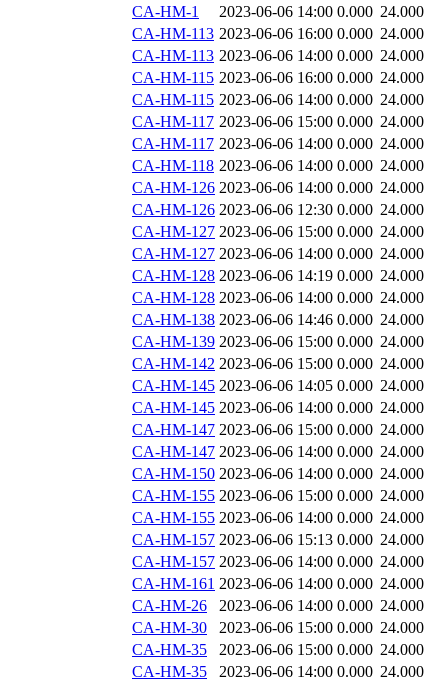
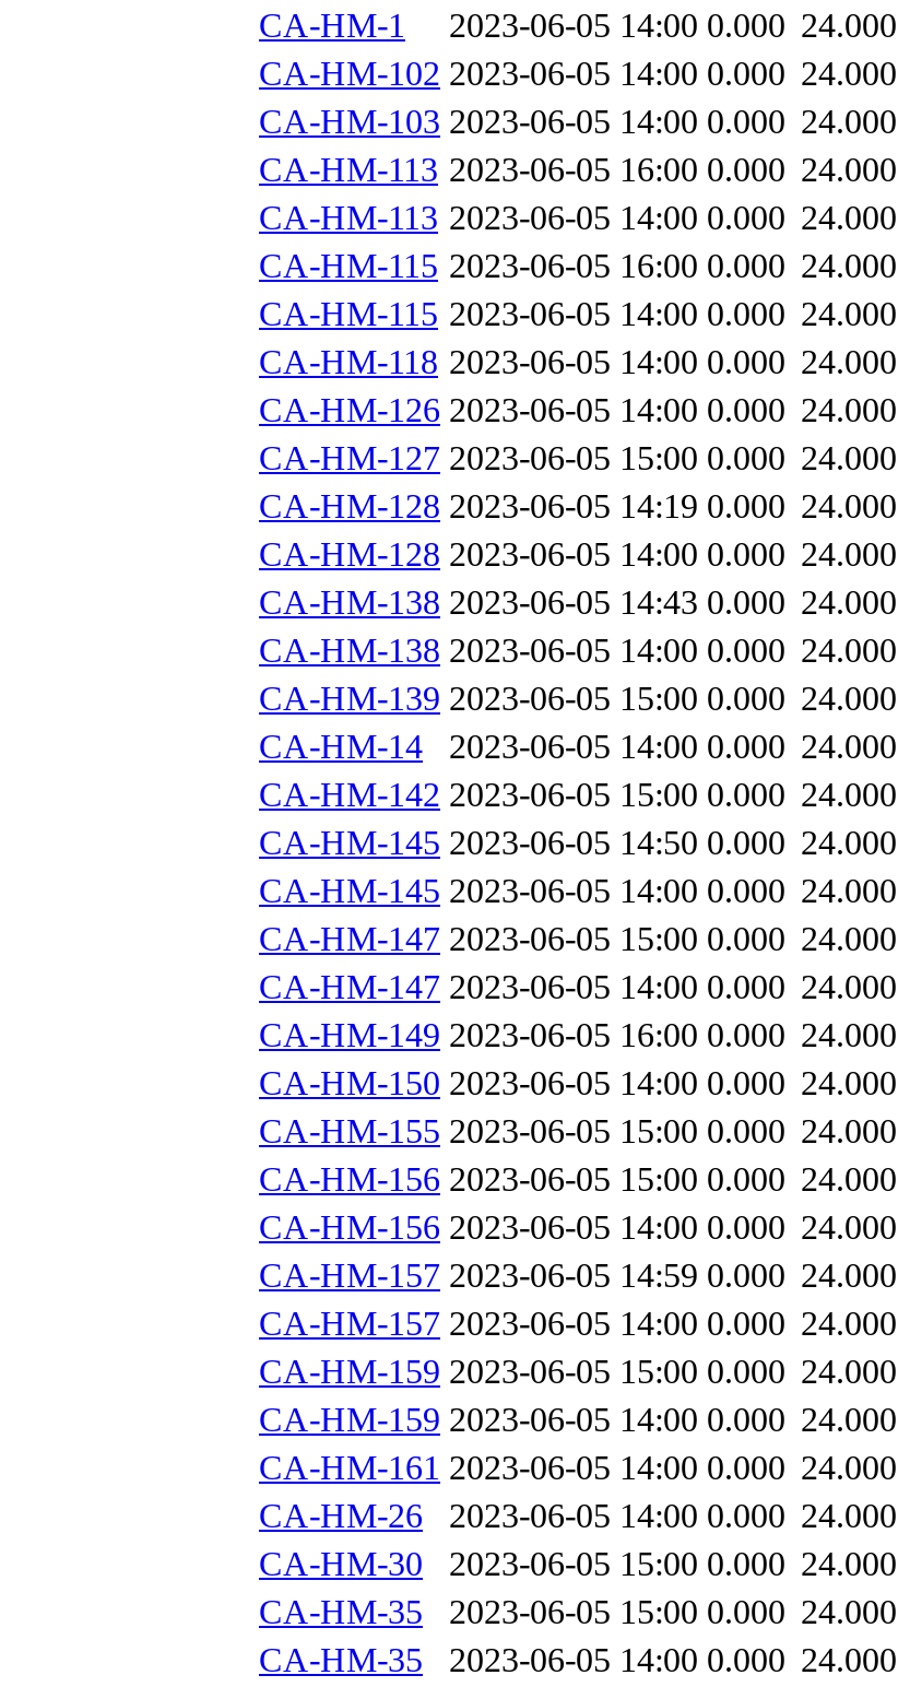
- 2023-06-06 14:00 0.000 24.000
- CA-HM-113 2023-06-06 16:00 0.000 24.000
- CA-HM-113 2023-06-06 14:00 0.000 24.000
- CA-HM-115 2023-06-06 16:00 0.000 24.000
- CA-HM-115 2023-06-06 14:00 0.000 24.000
- CA-HM-117 2023-06-06 15:00 0.000 24.000
- CA-HM-117 2023-06-06 14:00 0.000 24.000
- CA-HM-118 2023-06-06 14:00 0.000 24.000
- CA-HM-126 2023-06-06 14:00 0.000 24.000
- CA-HM-126 2023-06-06 12:30 0.000 24.000
- CA-HM-127 2023-06-06 15:00 0.000 24.000
- CA-HM-127 2023-06-06 14:00 0.000 24.000
- CA-HM-128 2023-06-06 14:19 0.000 24.000
- CA-HM-128 2023-06-06 14:00 0.000 24.000
- CA-HM-138 2023-06-06 14:46 0.000 24.000
- CA-HM-139 2023-06-06 15:00 0.000 24.000
- CA-HM-142 2023-06-06 15:00 0.000 24.000
- CA-HM-145 2023-06-06 14:05 0.000 24.000
- CA-HM-145 2023-06-06 14:00 0.000 24.000
- CA-HM-147 2023-06-06 15:00 0.000 24.000
- CA-HM-147 2023-06-06 14:00 0.000 24.000
- CA-HM-150 2023-06-06 14:00 0.000 24.000
- CA-HM-155 2023-06-06 15:00 0.000 24.000
- CA-HM-155 2023-06-06 14:00 0.000 24.000
- CA-HM-157 2023-06-06 15:13 0.000 24.000
- CA-HM-157 2023-06-06 14:00 0.000 24.000
- CA-HM-161 2023-06-06 14:00 0.000 24.000
+ 2023-06-05 14:00 0.000 24.000
+ CA-HM-102 2023-06-05 14:00 0.000 24.000
+ CA-HM-103 2023-06-05 14:00 0.000 24.000
+ CA-HM-113 2023-06-05 16:00 0.000 24.000
+ CA-HM-113 2023-06-05 14:00 0.000 24.000
+ CA-HM-115 2023-06-05 16:00 0.000 24.000
+ CA-HM-115 2023-06-05 14:00 0.000 24.000
+ CA-HM-118 2023-06-05 14:00 0.000 24.000
+ CA-HM-126 2023-06-05 14:00 0.000 24.000
+ CA-HM-127 2023-06-05 15:00 0.000 24.000
+ CA-HM-128 2023-06-05 14:19 0.000 24.000
+ CA-HM-128 2023-06-05 14:00 0.000 24.000
+ CA-HM-138 2023-06-05 14:43 0.000 24.000
+ CA-HM-138 2023-06-05 14:00 0.000 24.000
+ CA-HM-139 2023-06-05 15:00 0.000 24.000
+ CA-HM-14
+ 2023-06-05 14:00 0.000 24.000
+ CA-HM-142 2023-06-05 15:00 0.000 24.000
+ CA-HM-145 2023-06-05 14:50 0.000 24.000
+ CA-HM-145 2023-06-05 14:00 0.000 24.000
+ CA-HM-147 2023-06-05 15:00 0.000 24.000
+ CA-HM-147 2023-06-05 14:00 0.000 24.000
+ CA-HM-149 2023-06-05 16:00 0.000 24.000
+ CA-HM-150 2023-06-05 14:00 0.000 24.000
+ CA-HM-155 2023-06-05 15:00 0.000 24.000
+ CA-HM-156 2023-06-05 15:00 0.000 24.000
+ CA-HM-156 2023-06-05 14:00 0.000 24.000
+ CA-HM-157 2023-06-05 14:59 0.000 24.000
+ CA-HM-157 2023-06-05 14:00 0.000 24.000
+ CA-HM-159 2023-06-05 15:00 0.000 24.000
+ CA-HM-159 2023-06-05 14:00 0.000 24.000
+ CA-HM-161 2023-06-05 14:00 0.000 24.000

- CA-HM-26 2023-06-06 14:00 0.000 24.000
+ CA-HM-26 2023-06-05 14:00 0.000 24.000

- CA-HM-30 2023-06-06 15:00 0.000 24.000
+ CA-HM-30 2023-06-05 15:00 0.000 24.000

- CA-HM-35 2023-06-06 15:00 0.000 24.000
+ CA-HM-35 2023-06-05 15:00 0.000 24.000

- CA-HM-35 2023-06-06 14:00 0.000 24.000
+ CA-HM-35 2023-06-05 14:00 0.000 24.000
